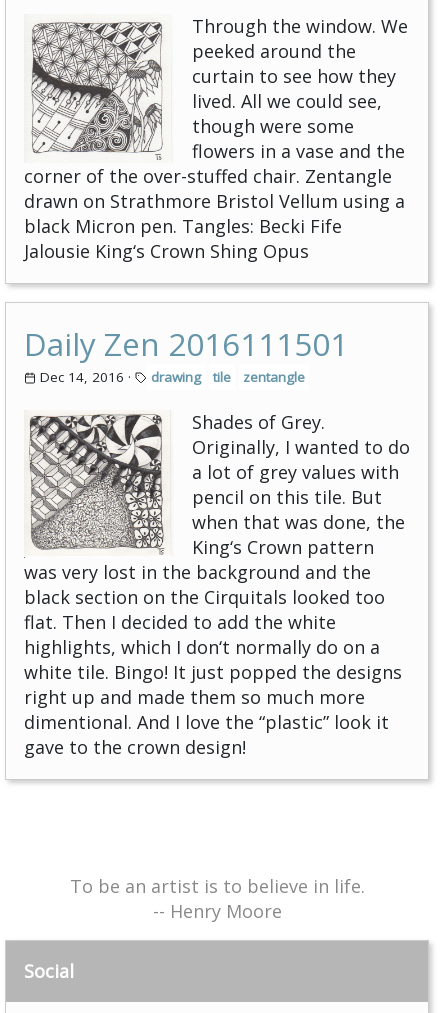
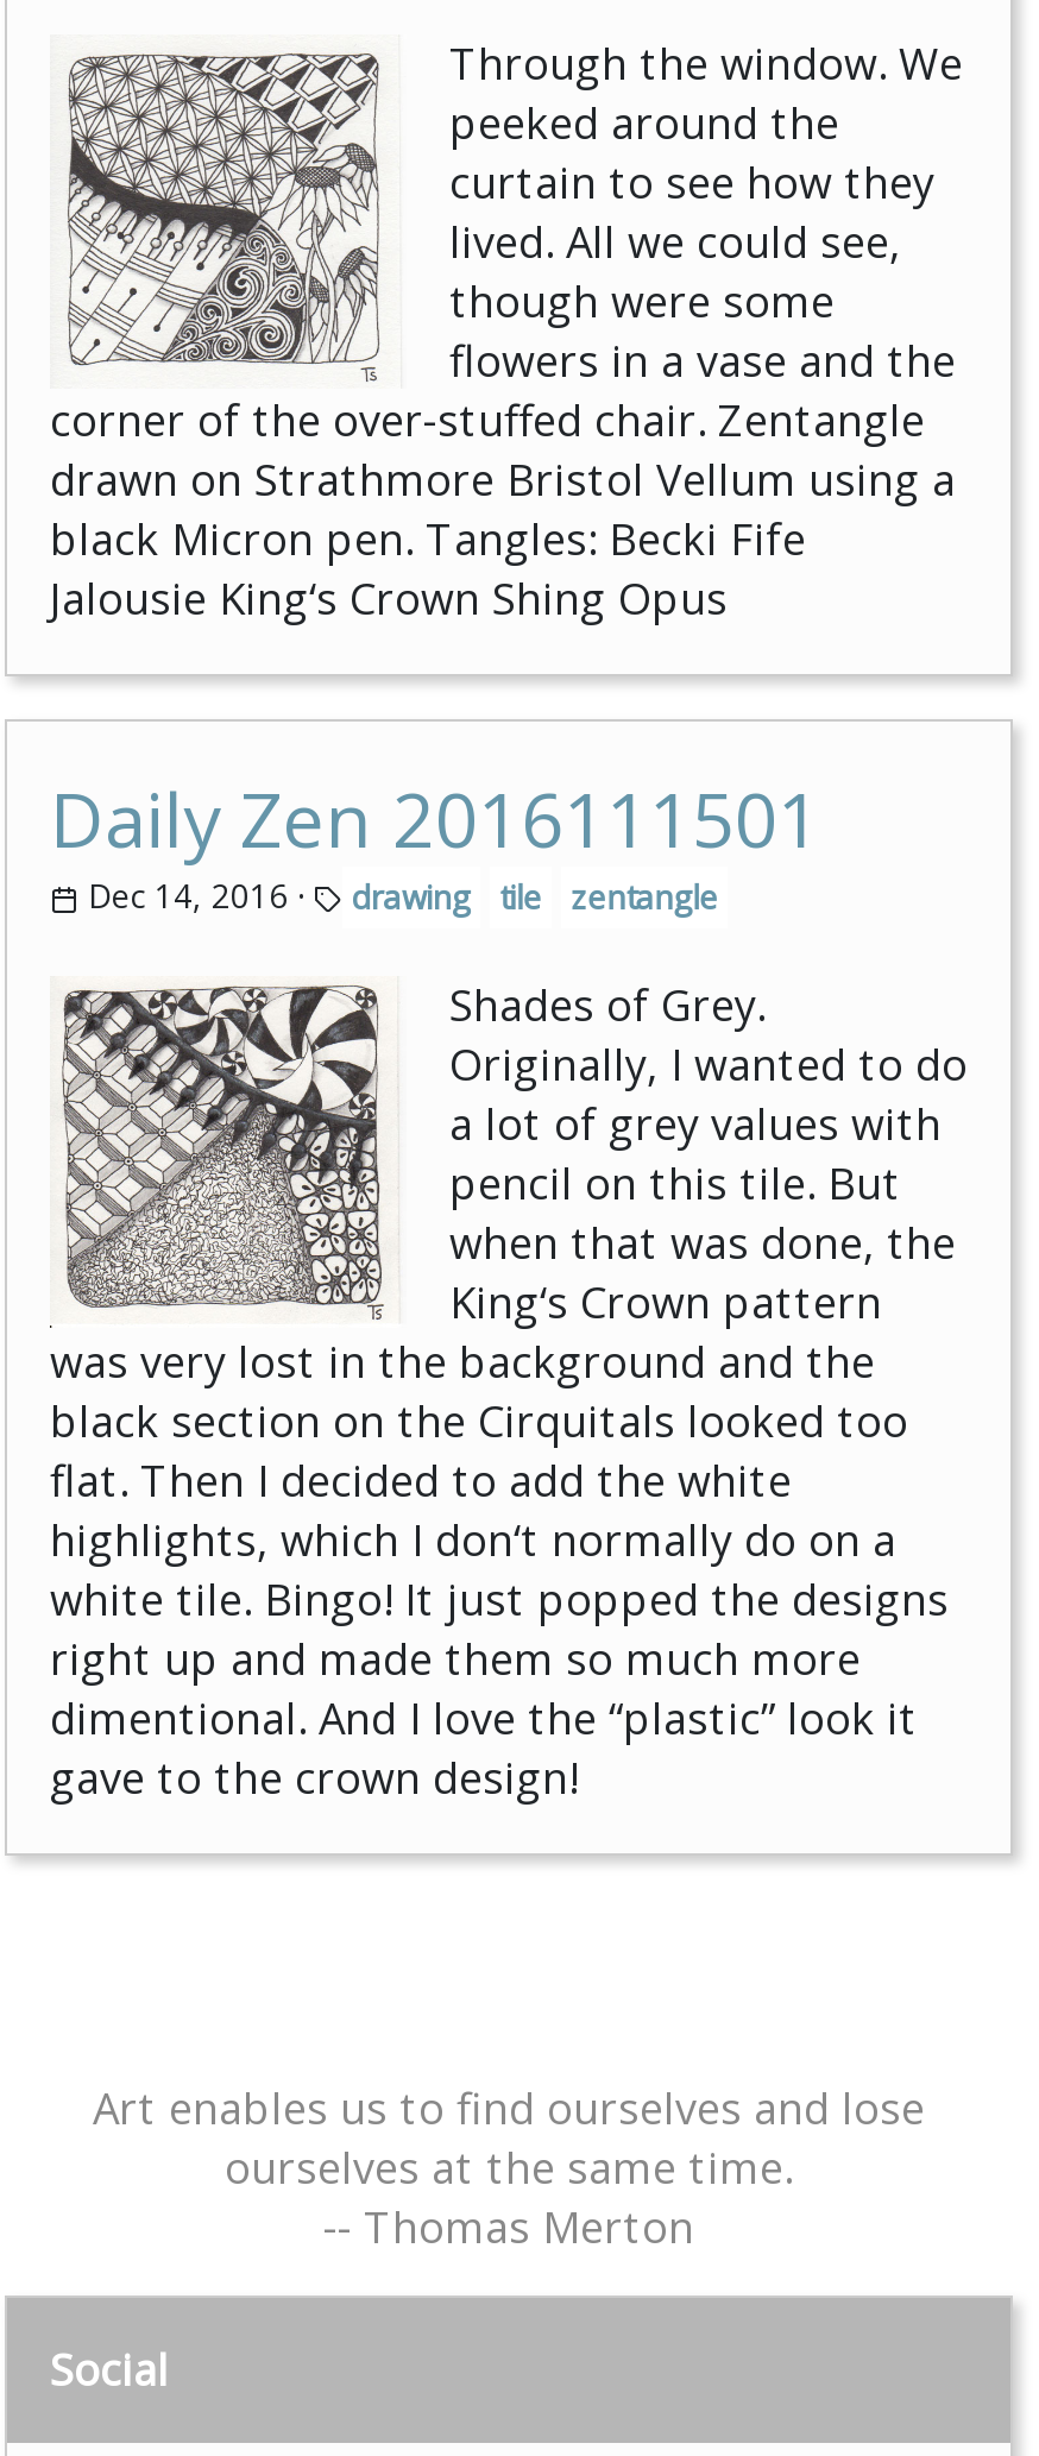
- To be an artist is to believe in life.
- -- Henry Moore
+ Art enables us to find ourselves and lose
+ ourselves at the same time.
+ -- Thomas Merton
